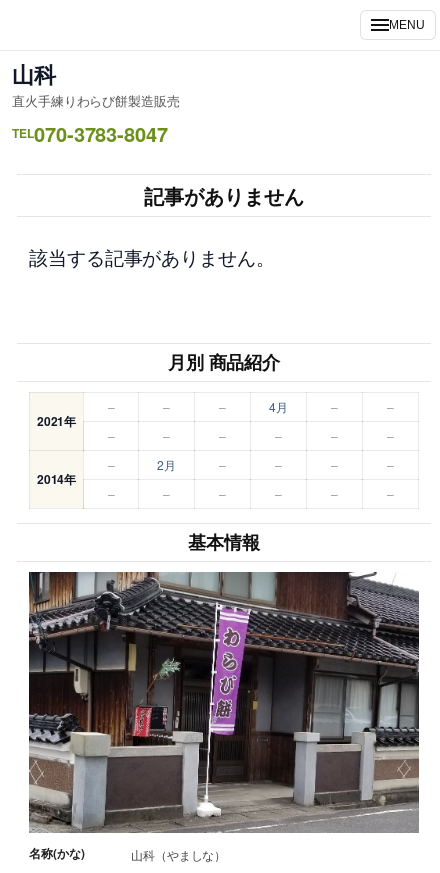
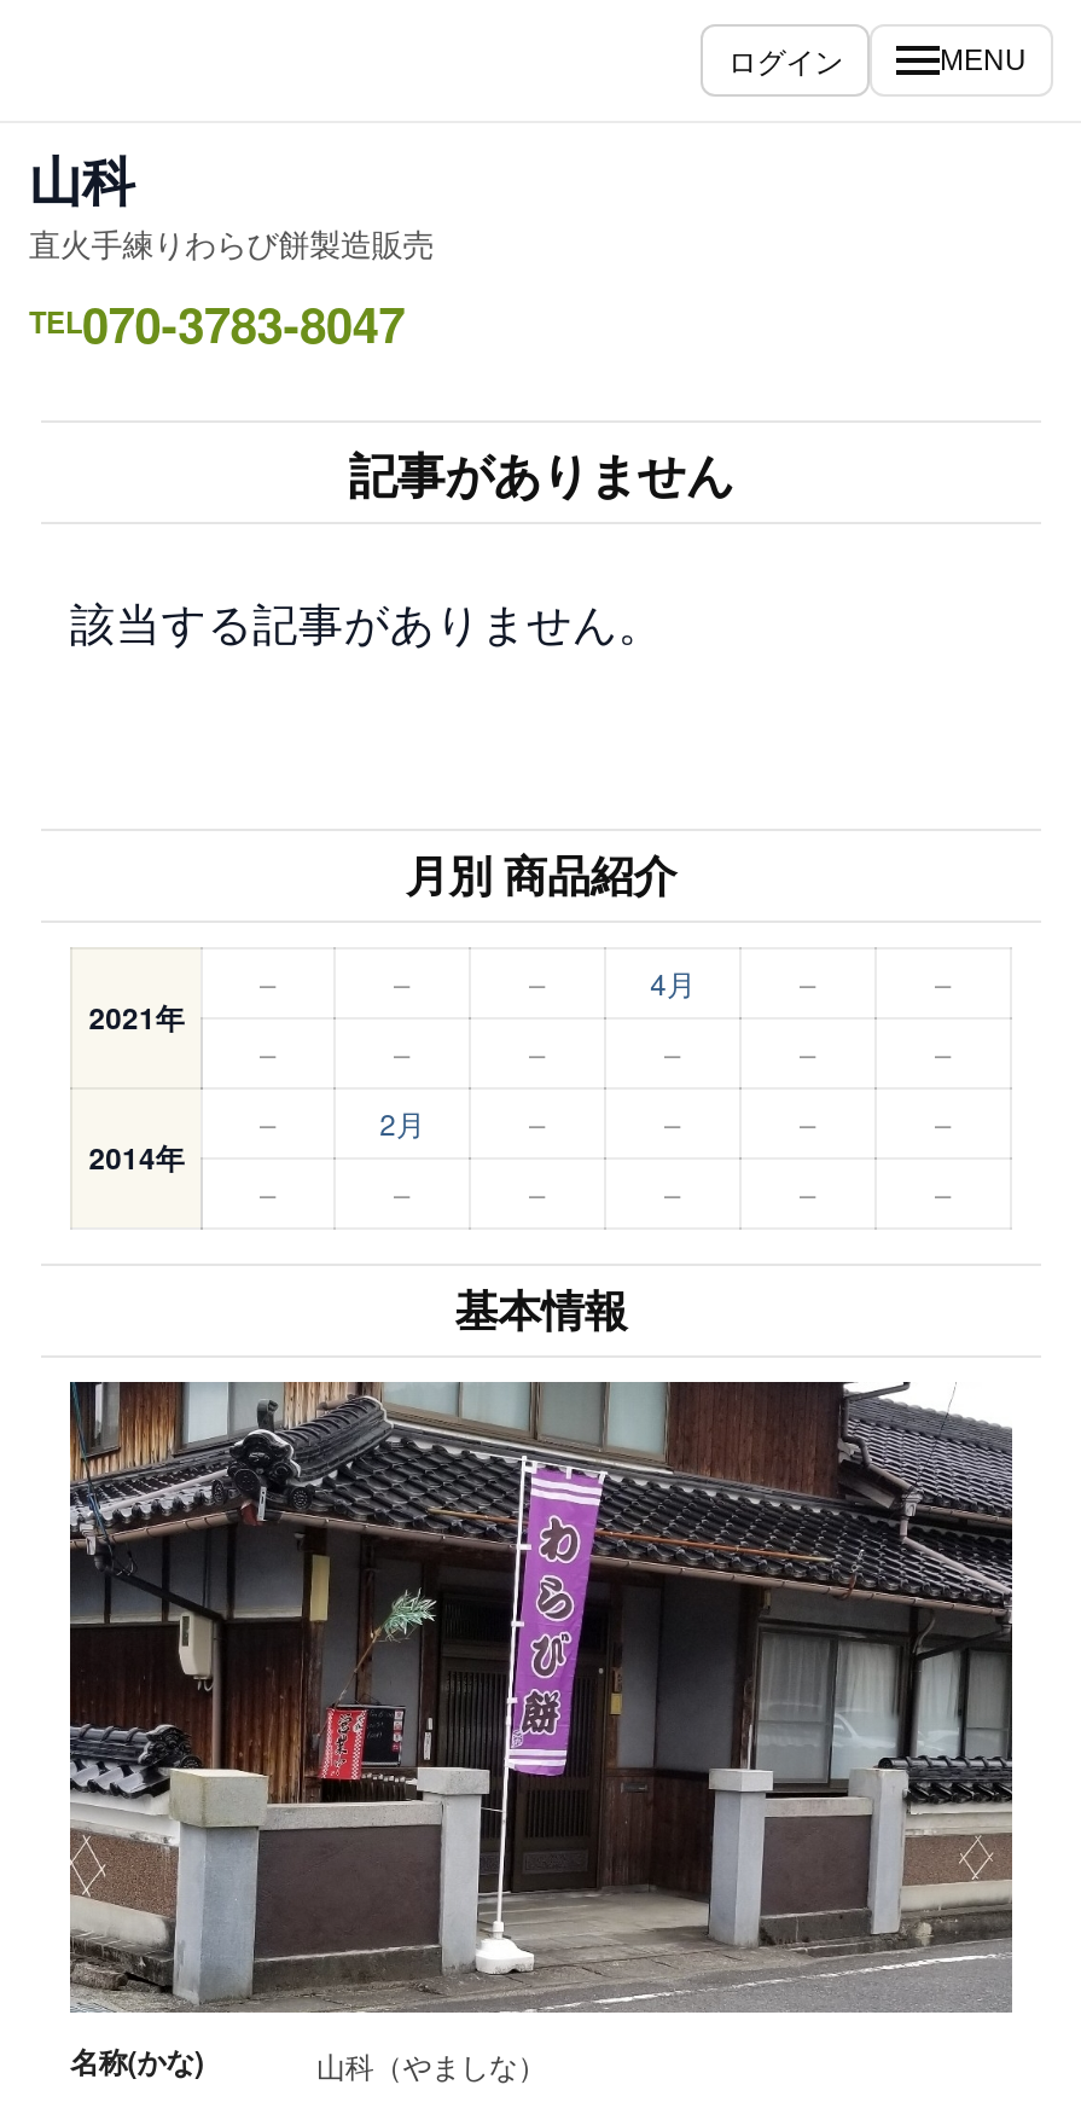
+ ログイン
